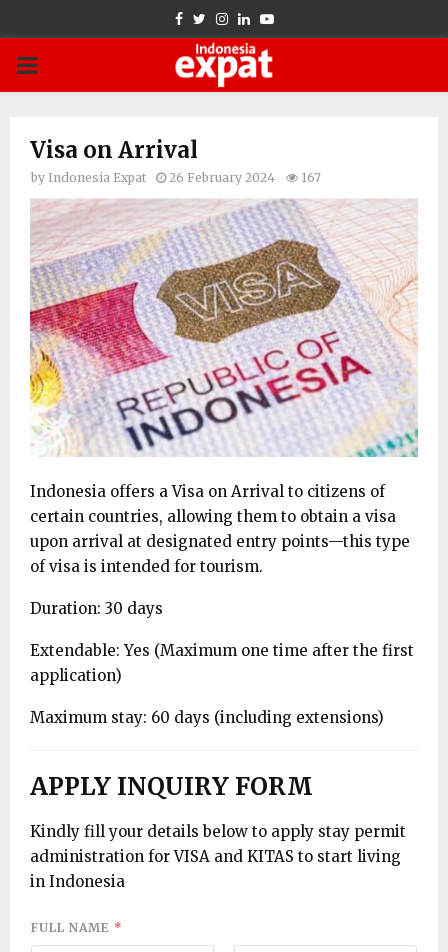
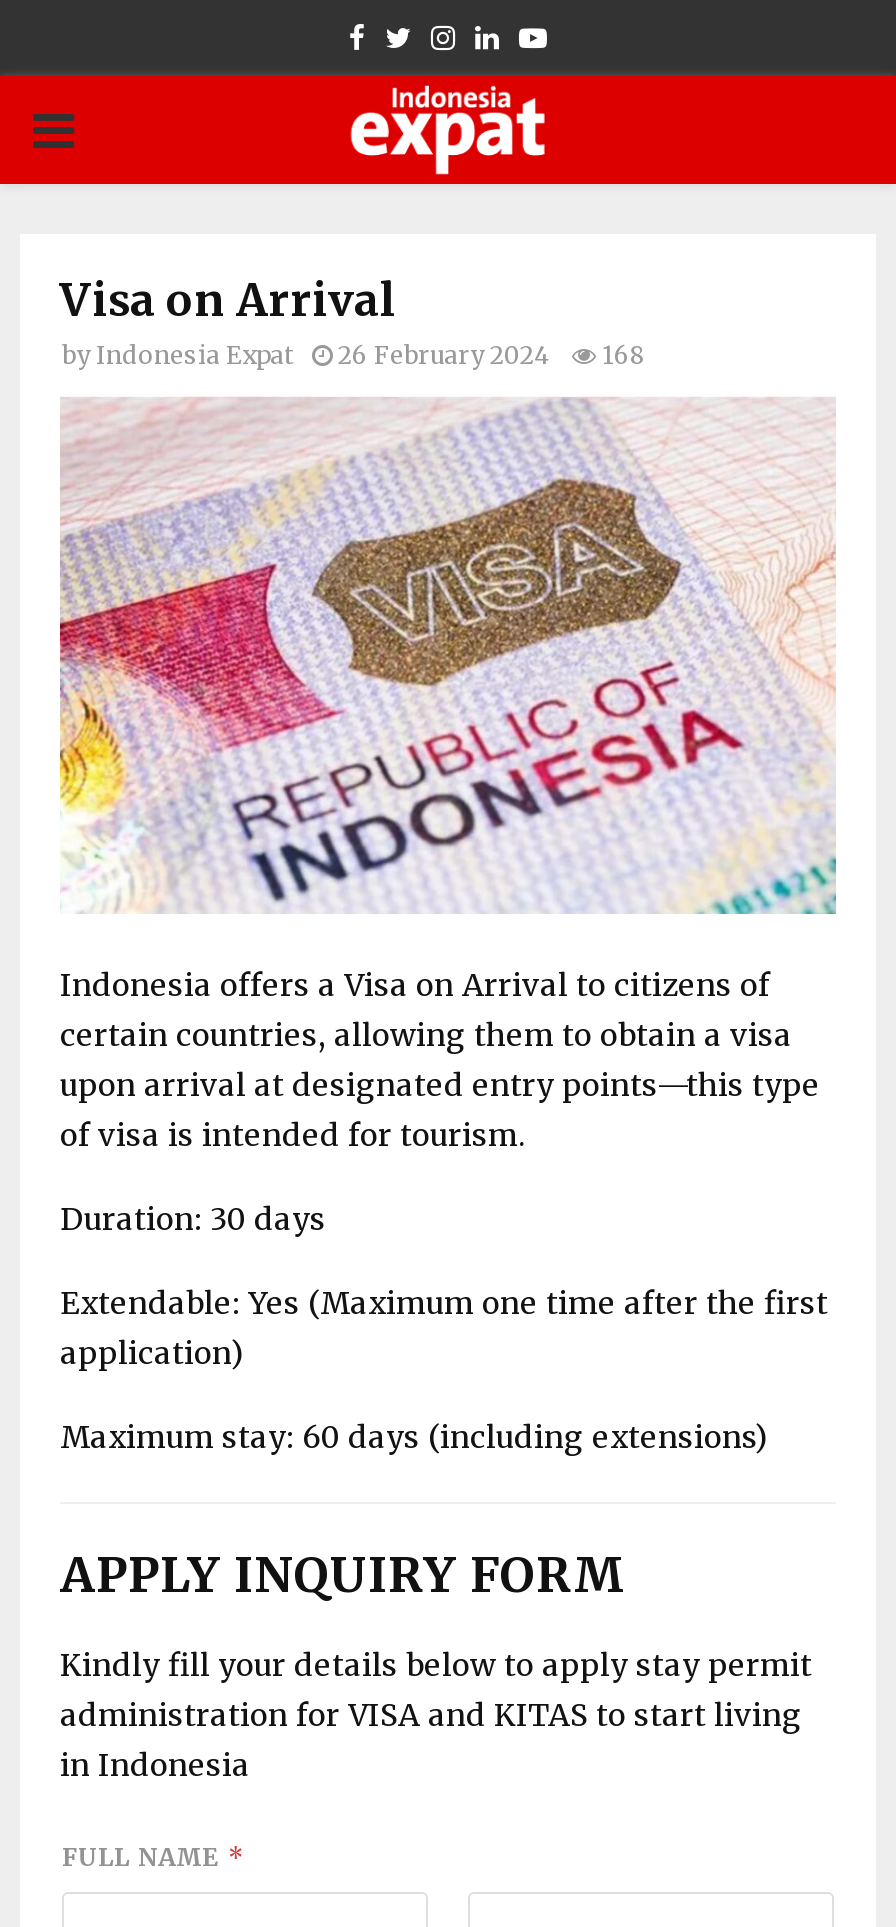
- by Indonesia Expat 26 February 2024 167
+ by Indonesia Expat 26 February 2024 168
